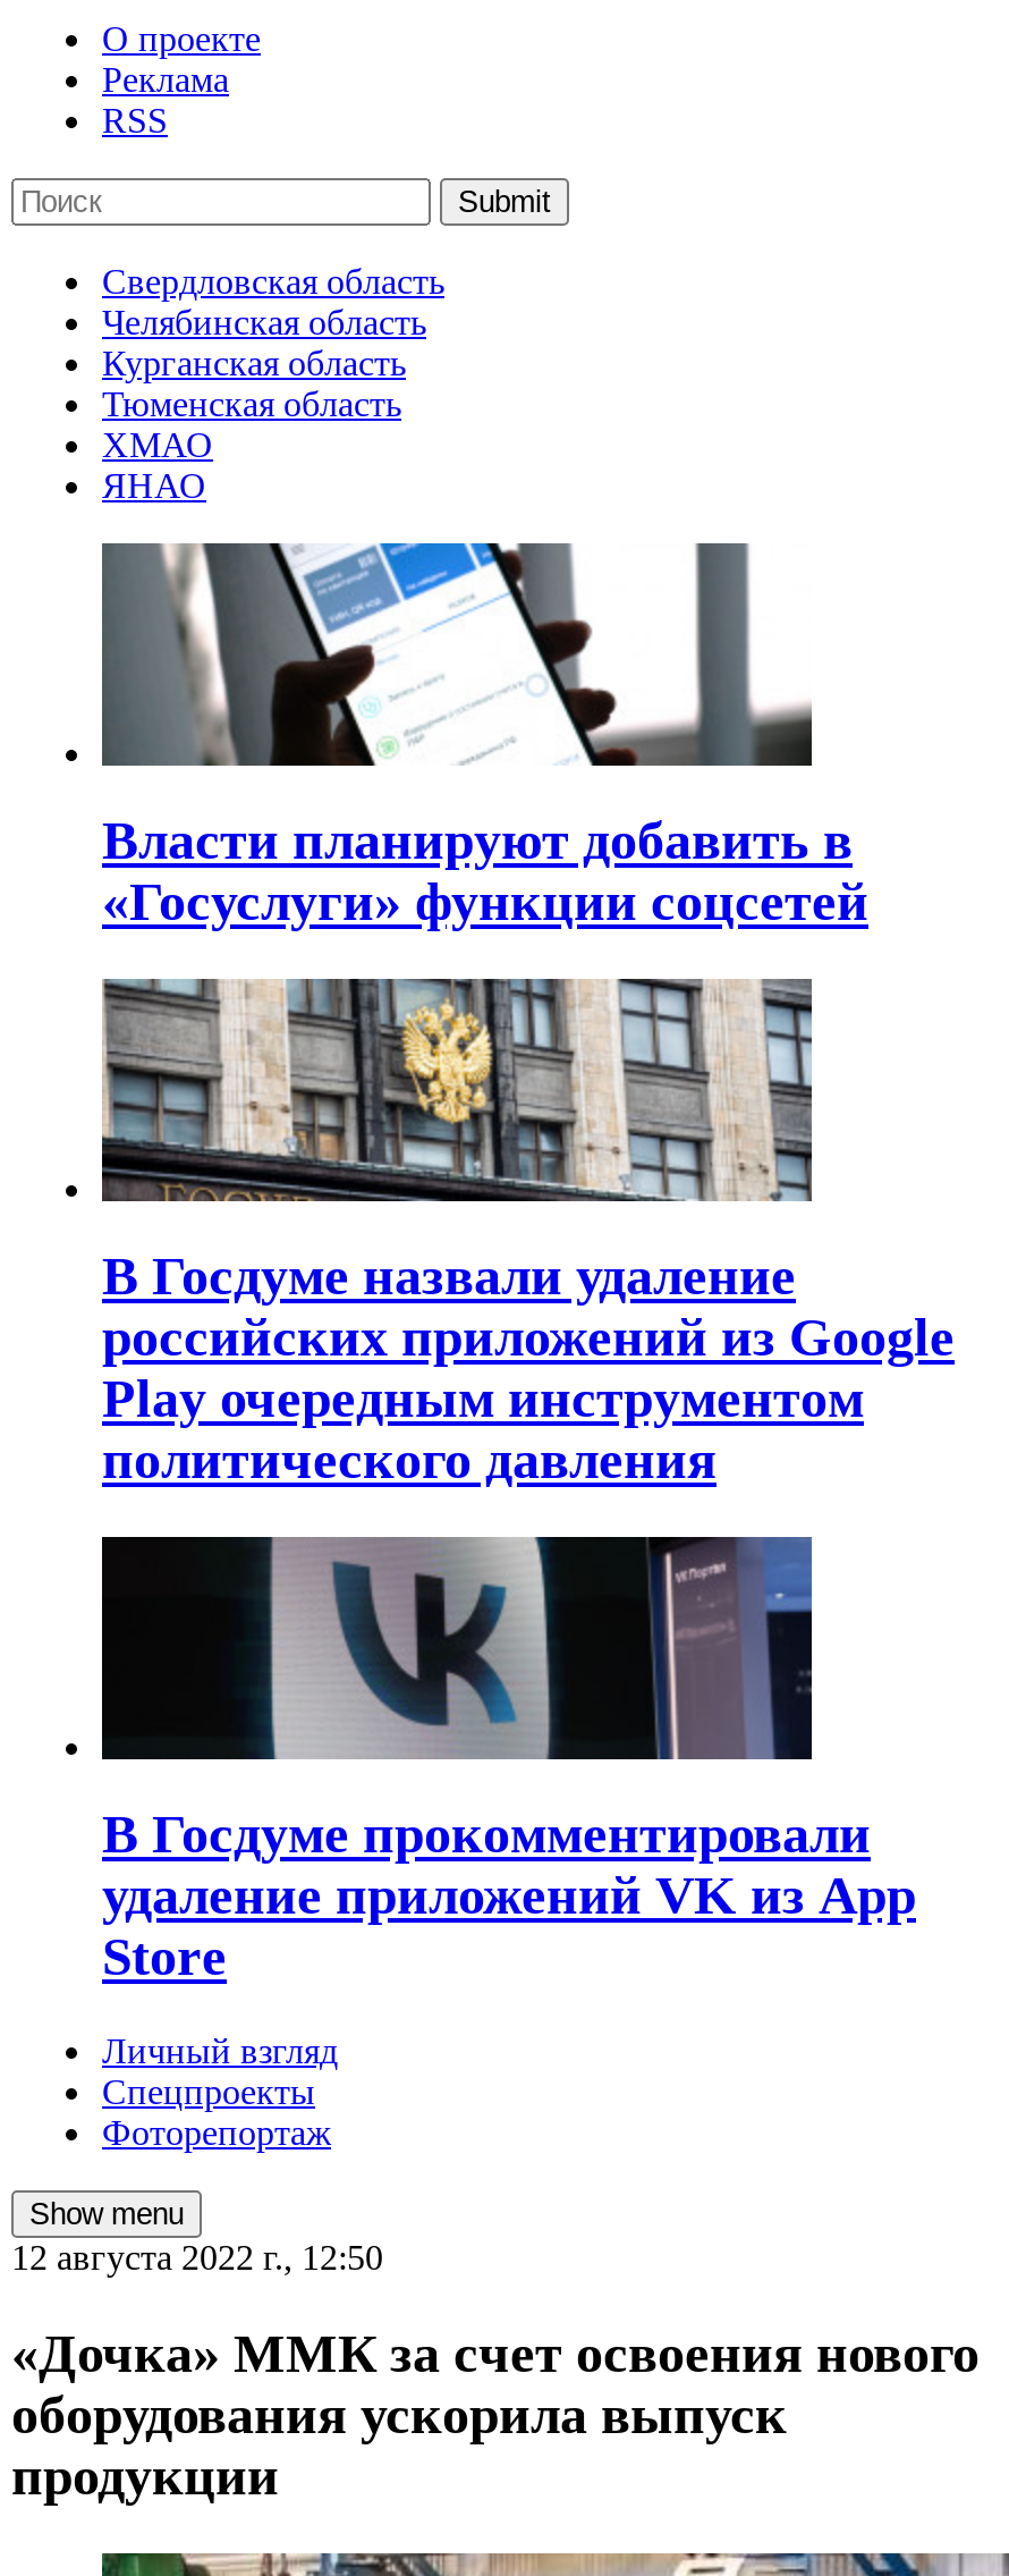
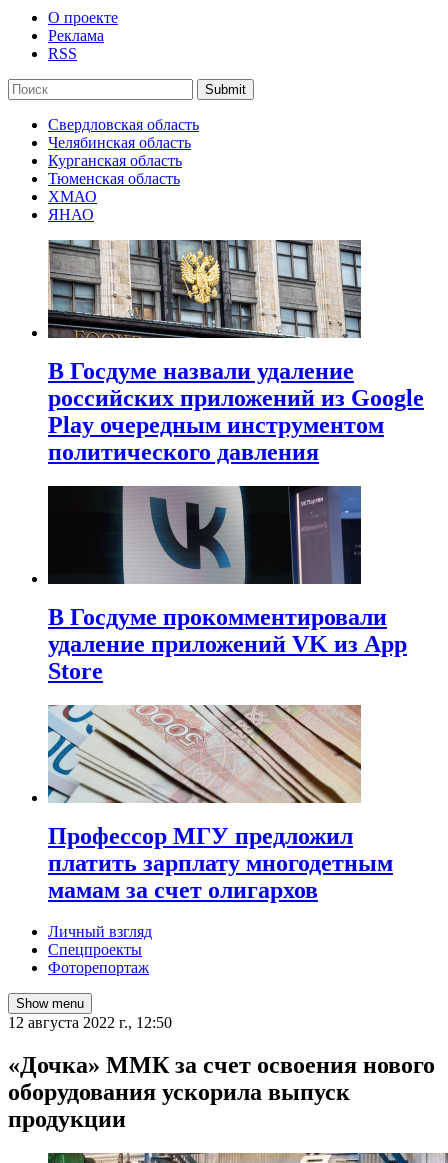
- [image]
- Власти планируют добавить в
- «Госуслуги» функции соцсетей

moved up: [image] | В Госдуме назвали удаление | российских приложений из Google | Play очередным инструментом | политического давления | В Госдуме прокомментировали | Store

+ [image]
+ Профессор МГУ предложил
+ платить зарплату многодетным
+ мамам за счет олигархов
